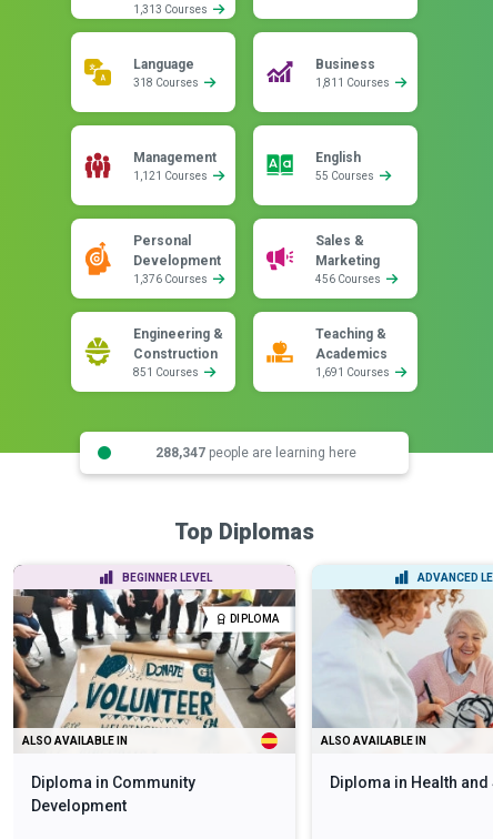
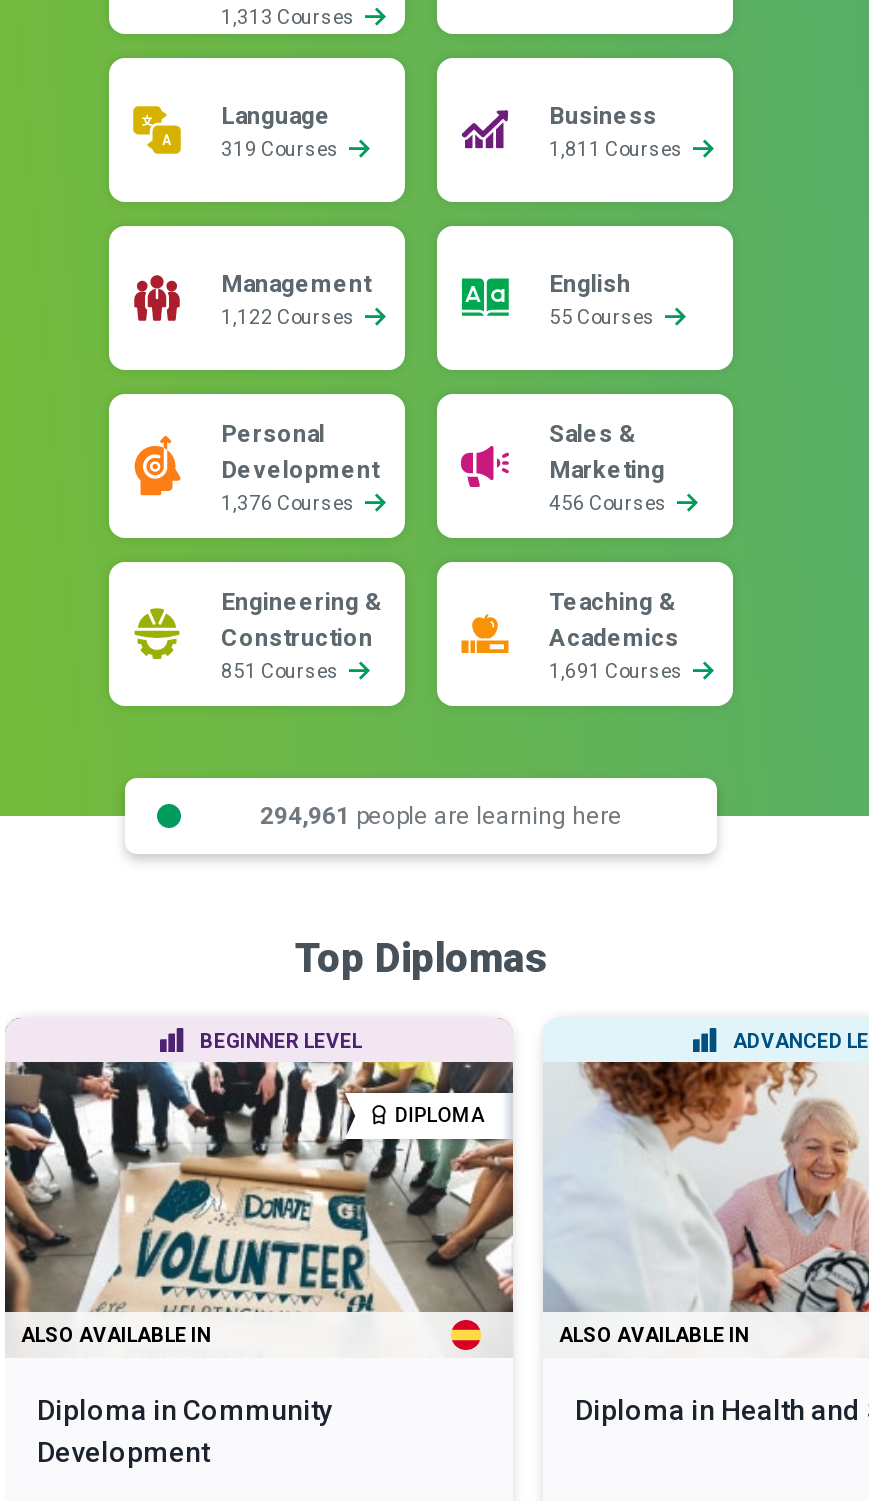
- 318 Courses
+ 319 Courses

- 1,121 Courses
+ 1,122 Courses

- 288,347 people are learning here
+ 294,961 people are learning here
